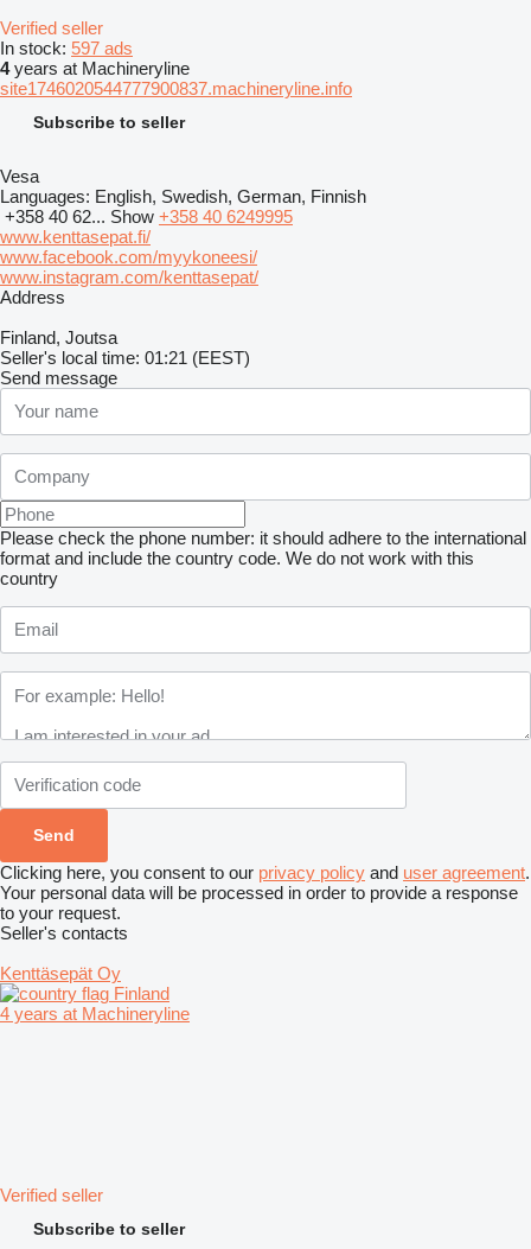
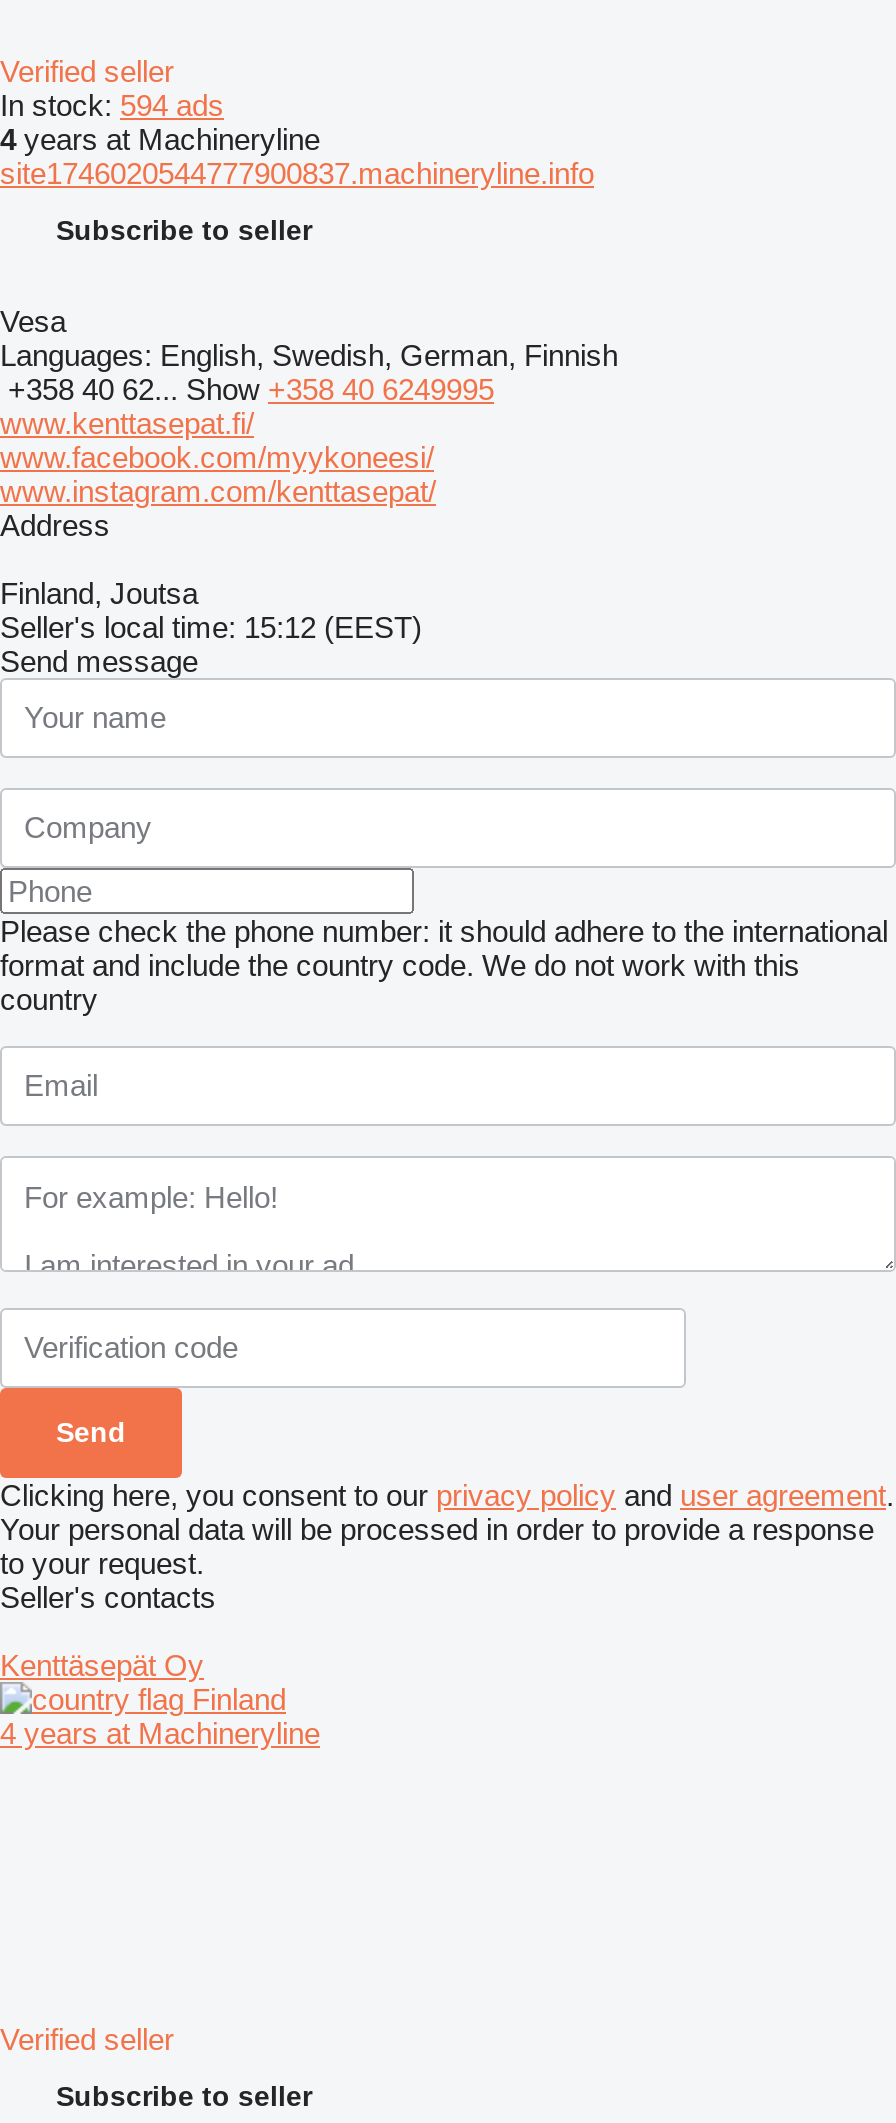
- In stock: 597 ads
+ In stock: 594 ads

- Seller's local time: 01:21 (EEST)
+ Seller's local time: 15:12 (EEST)
